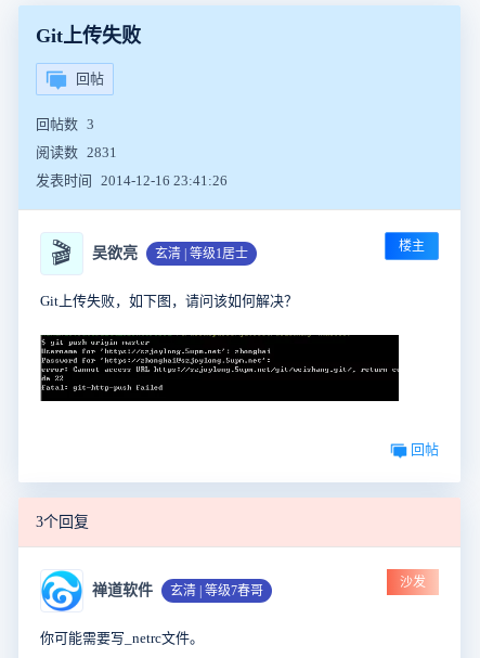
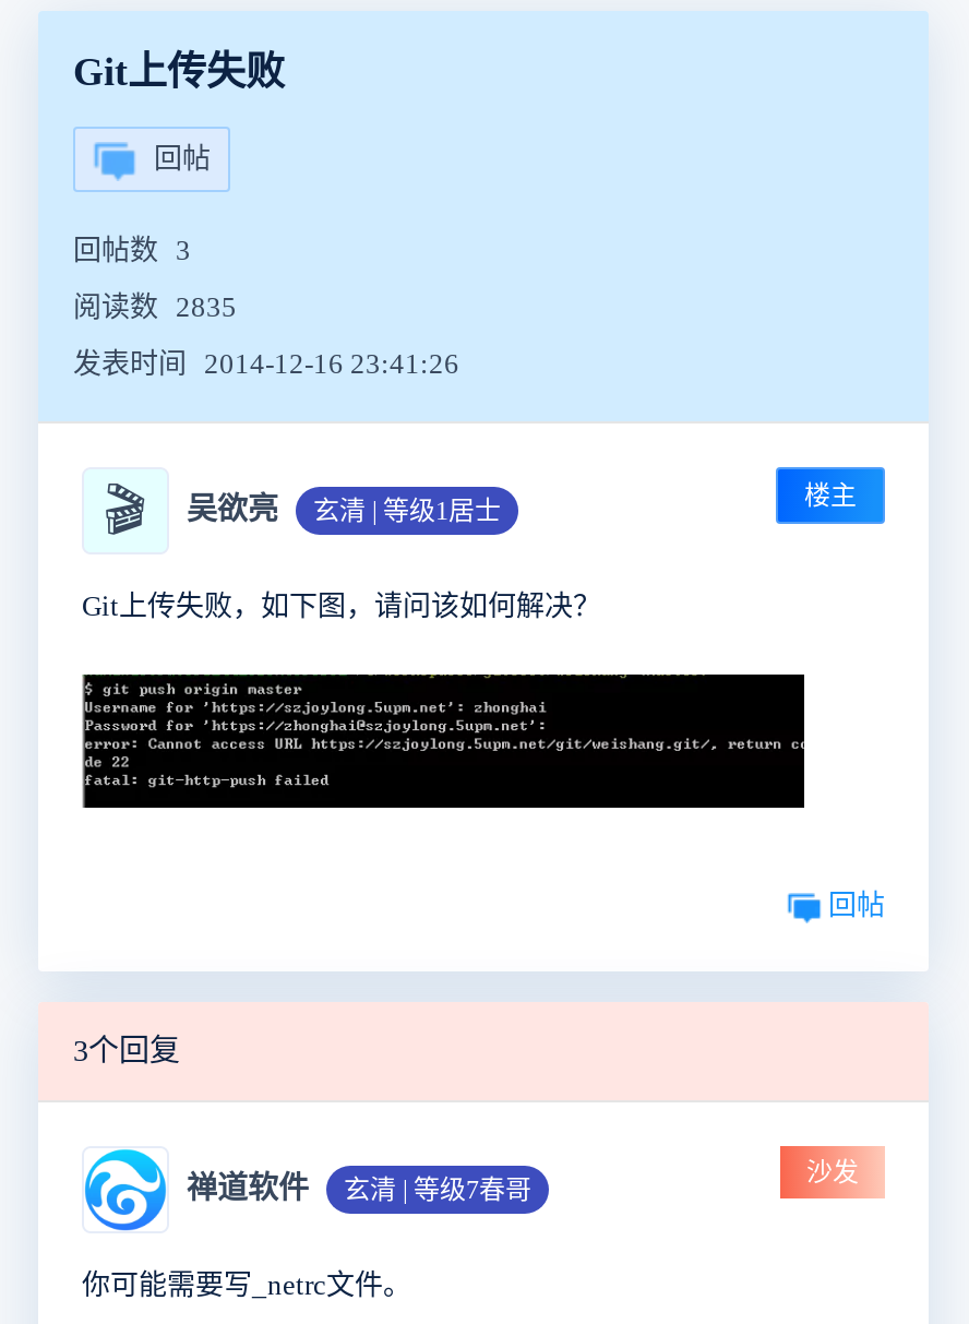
- 阅读数 2831
+ 阅读数 2835
